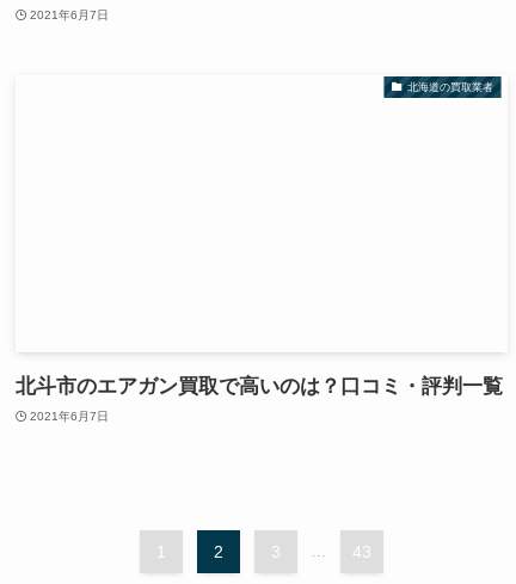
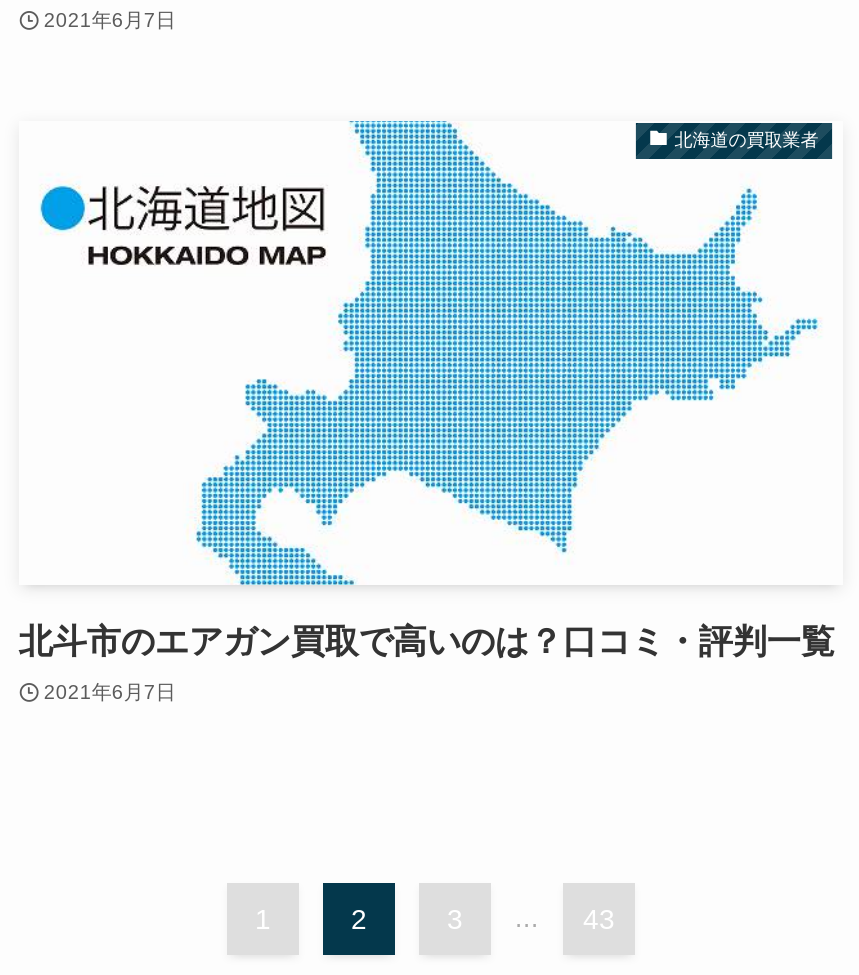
+ [image]
